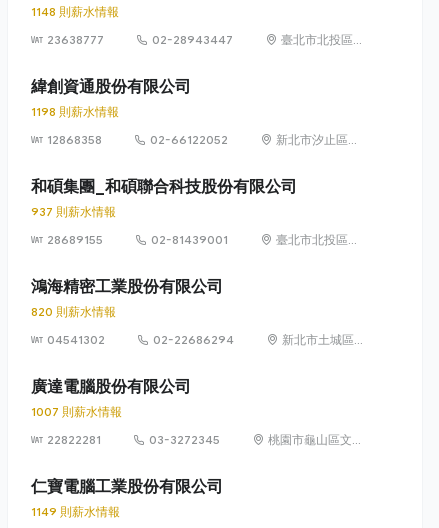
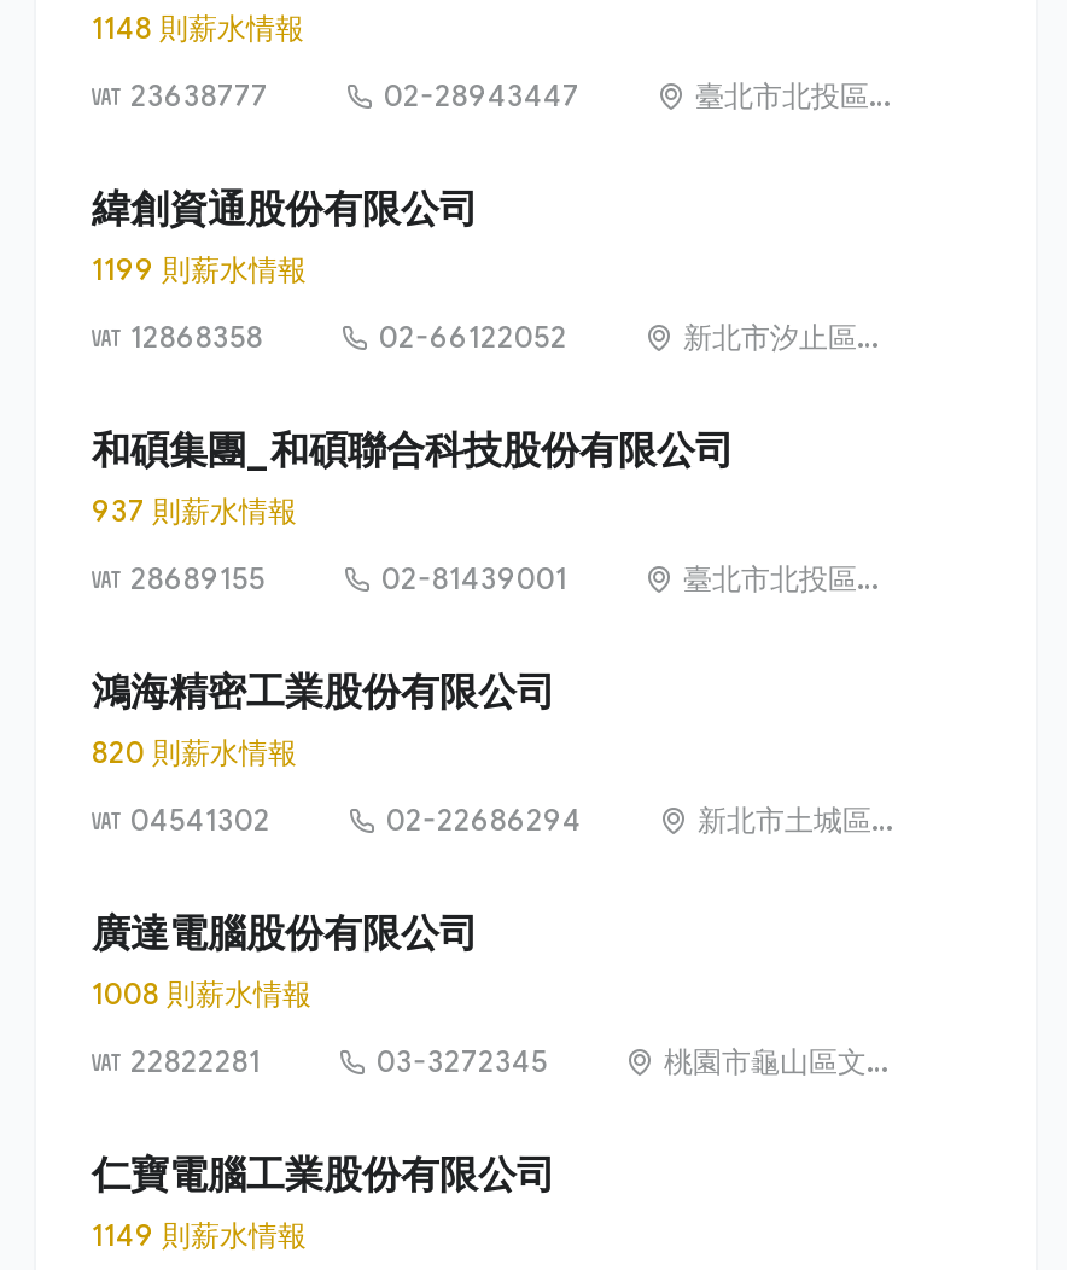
- 1198 則薪水情報
+ 1199 則薪水情報

- 1007 則薪水情報
+ 1008 則薪水情報
